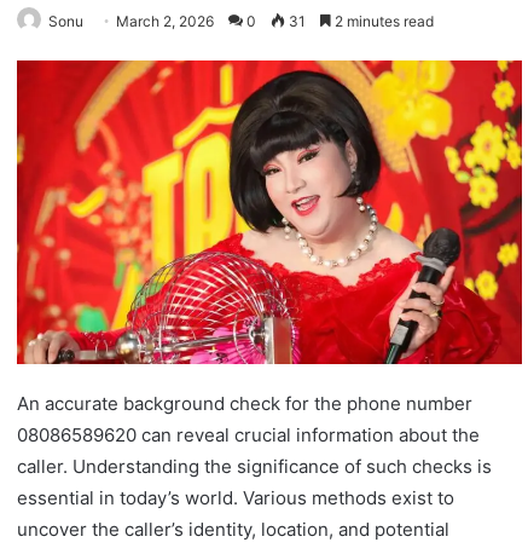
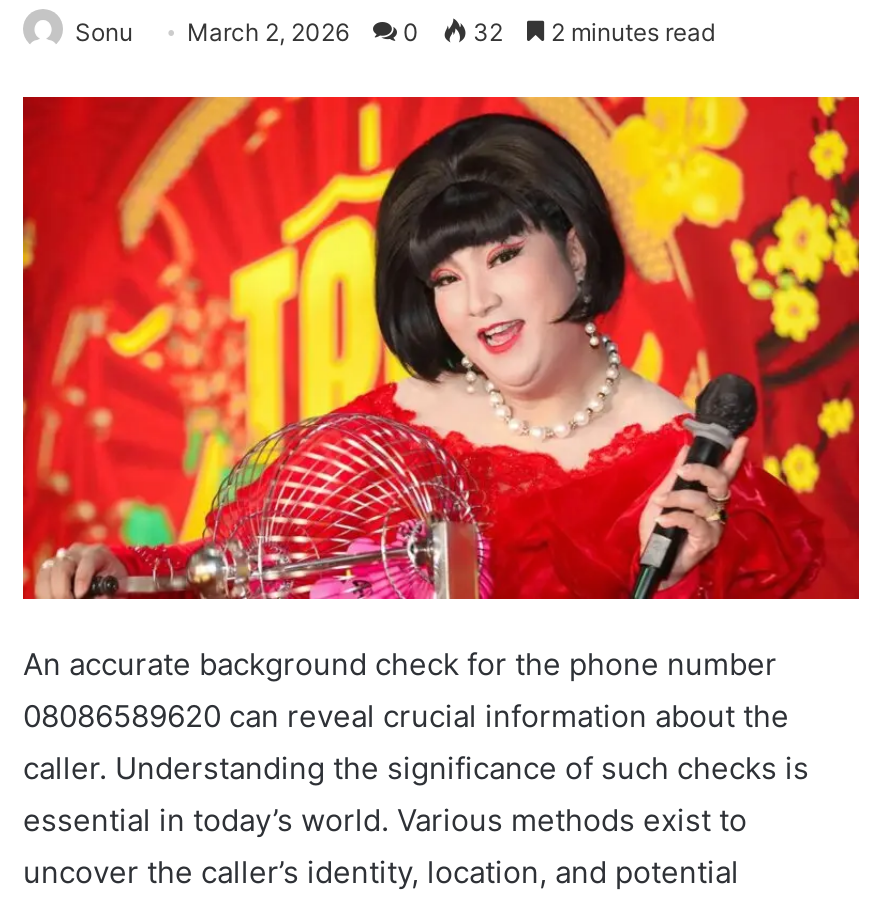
- Sonu March 2, 2026 0 31 2 minutes read
+ Sonu March 2, 2026 0 32 2 minutes read
